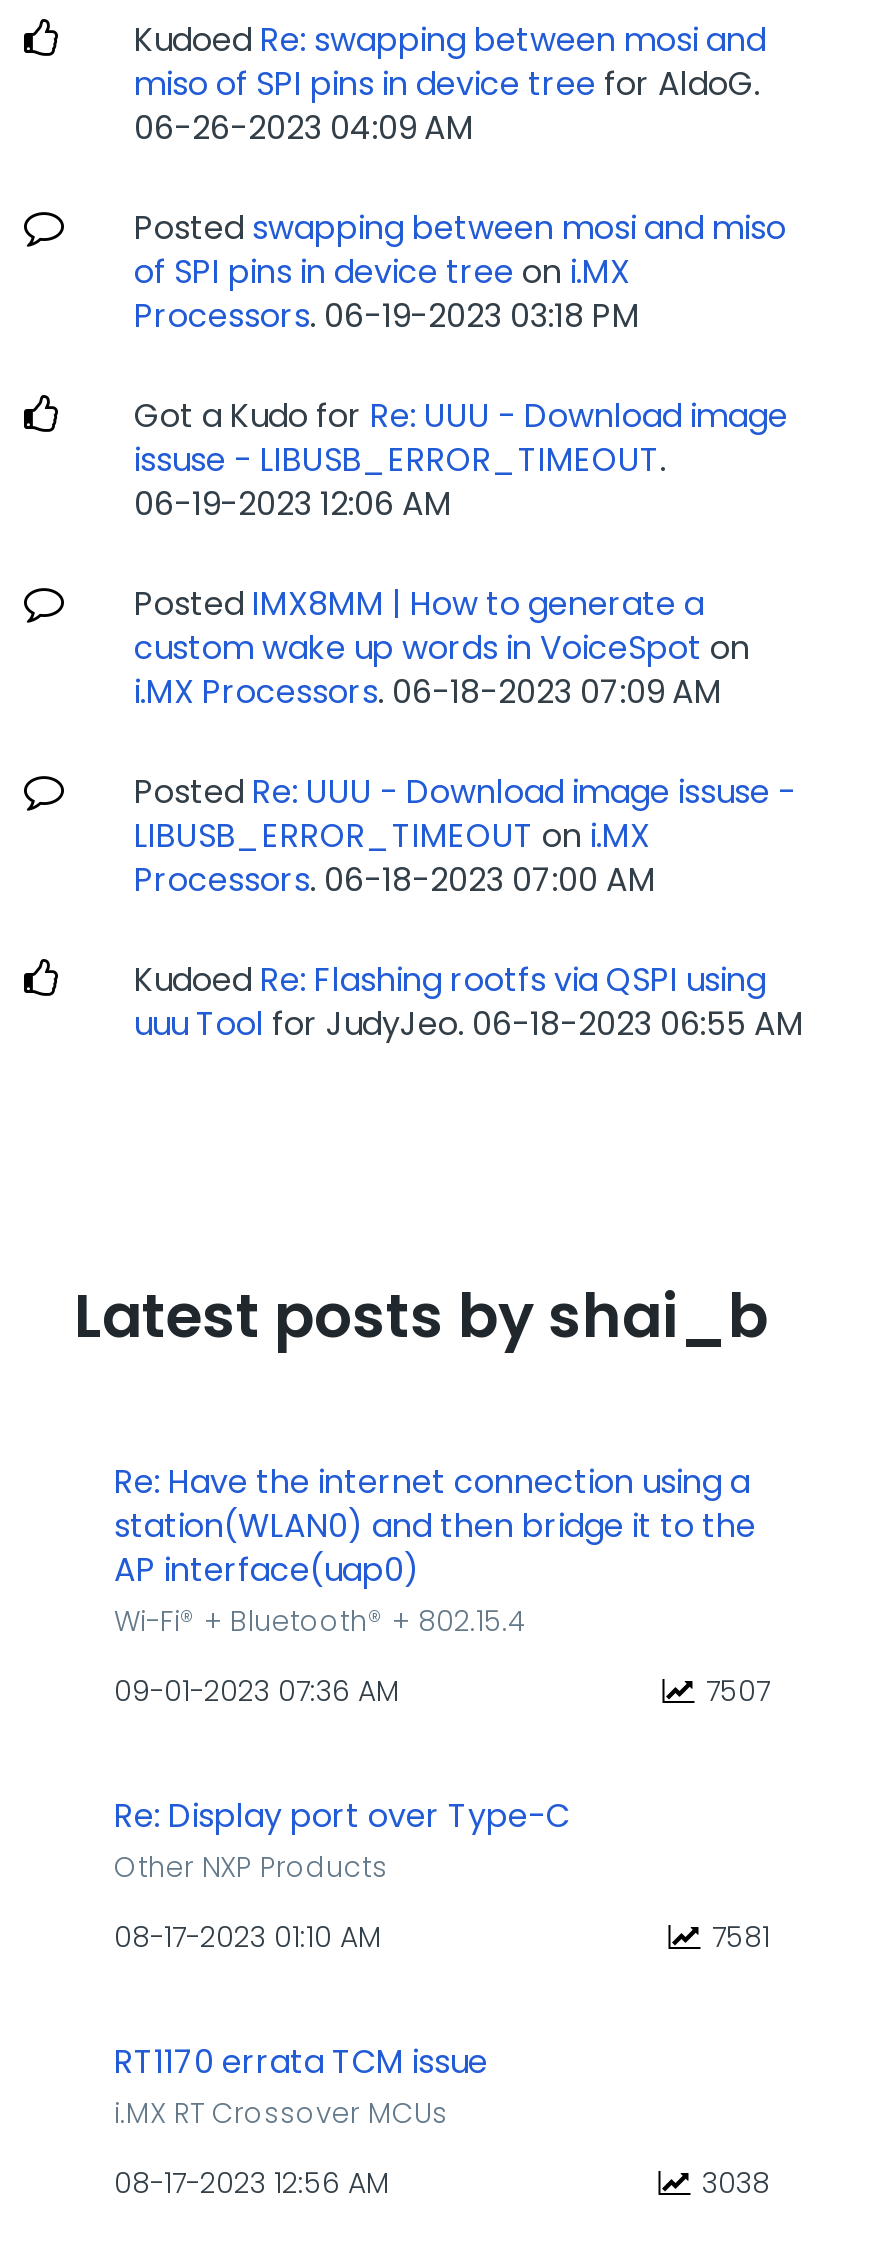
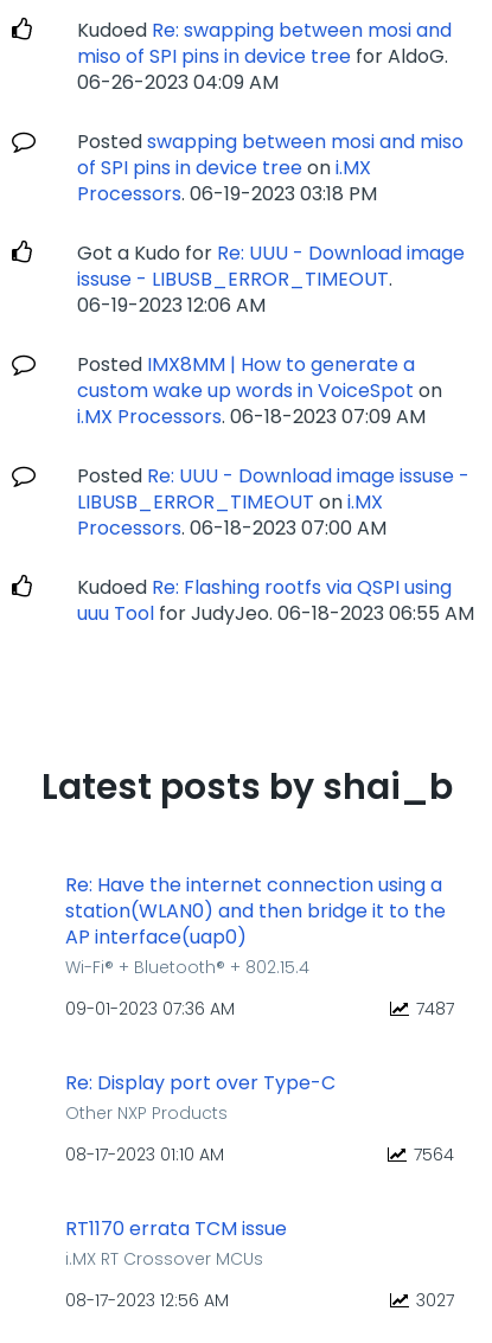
- 7507
+ 7487

- 7581
+ 7564

- 3038
+ 3027
